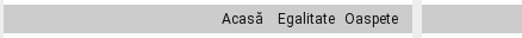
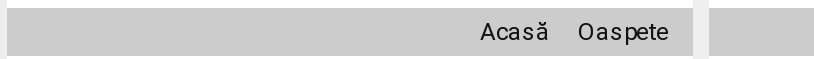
- Egalitate Oaspete
+ Oaspete
